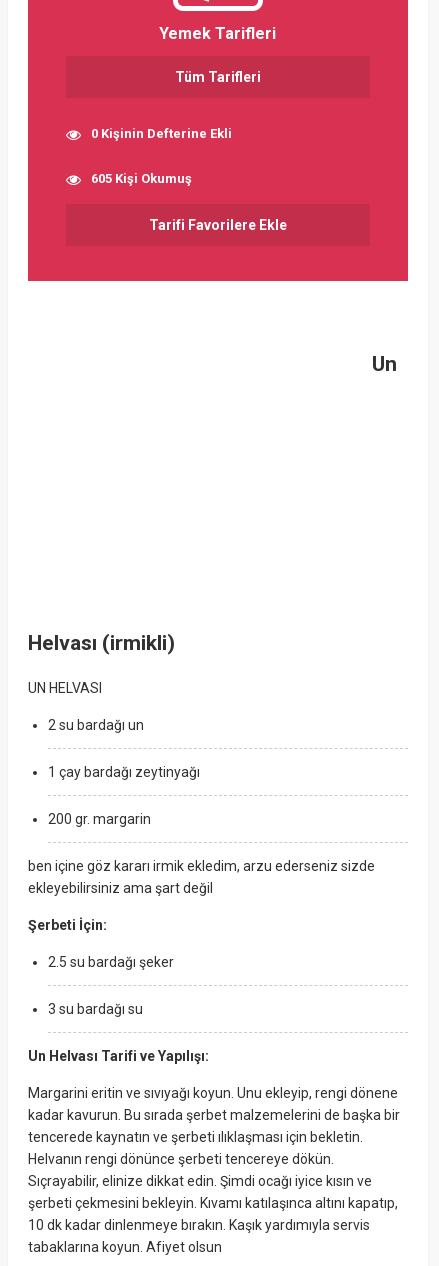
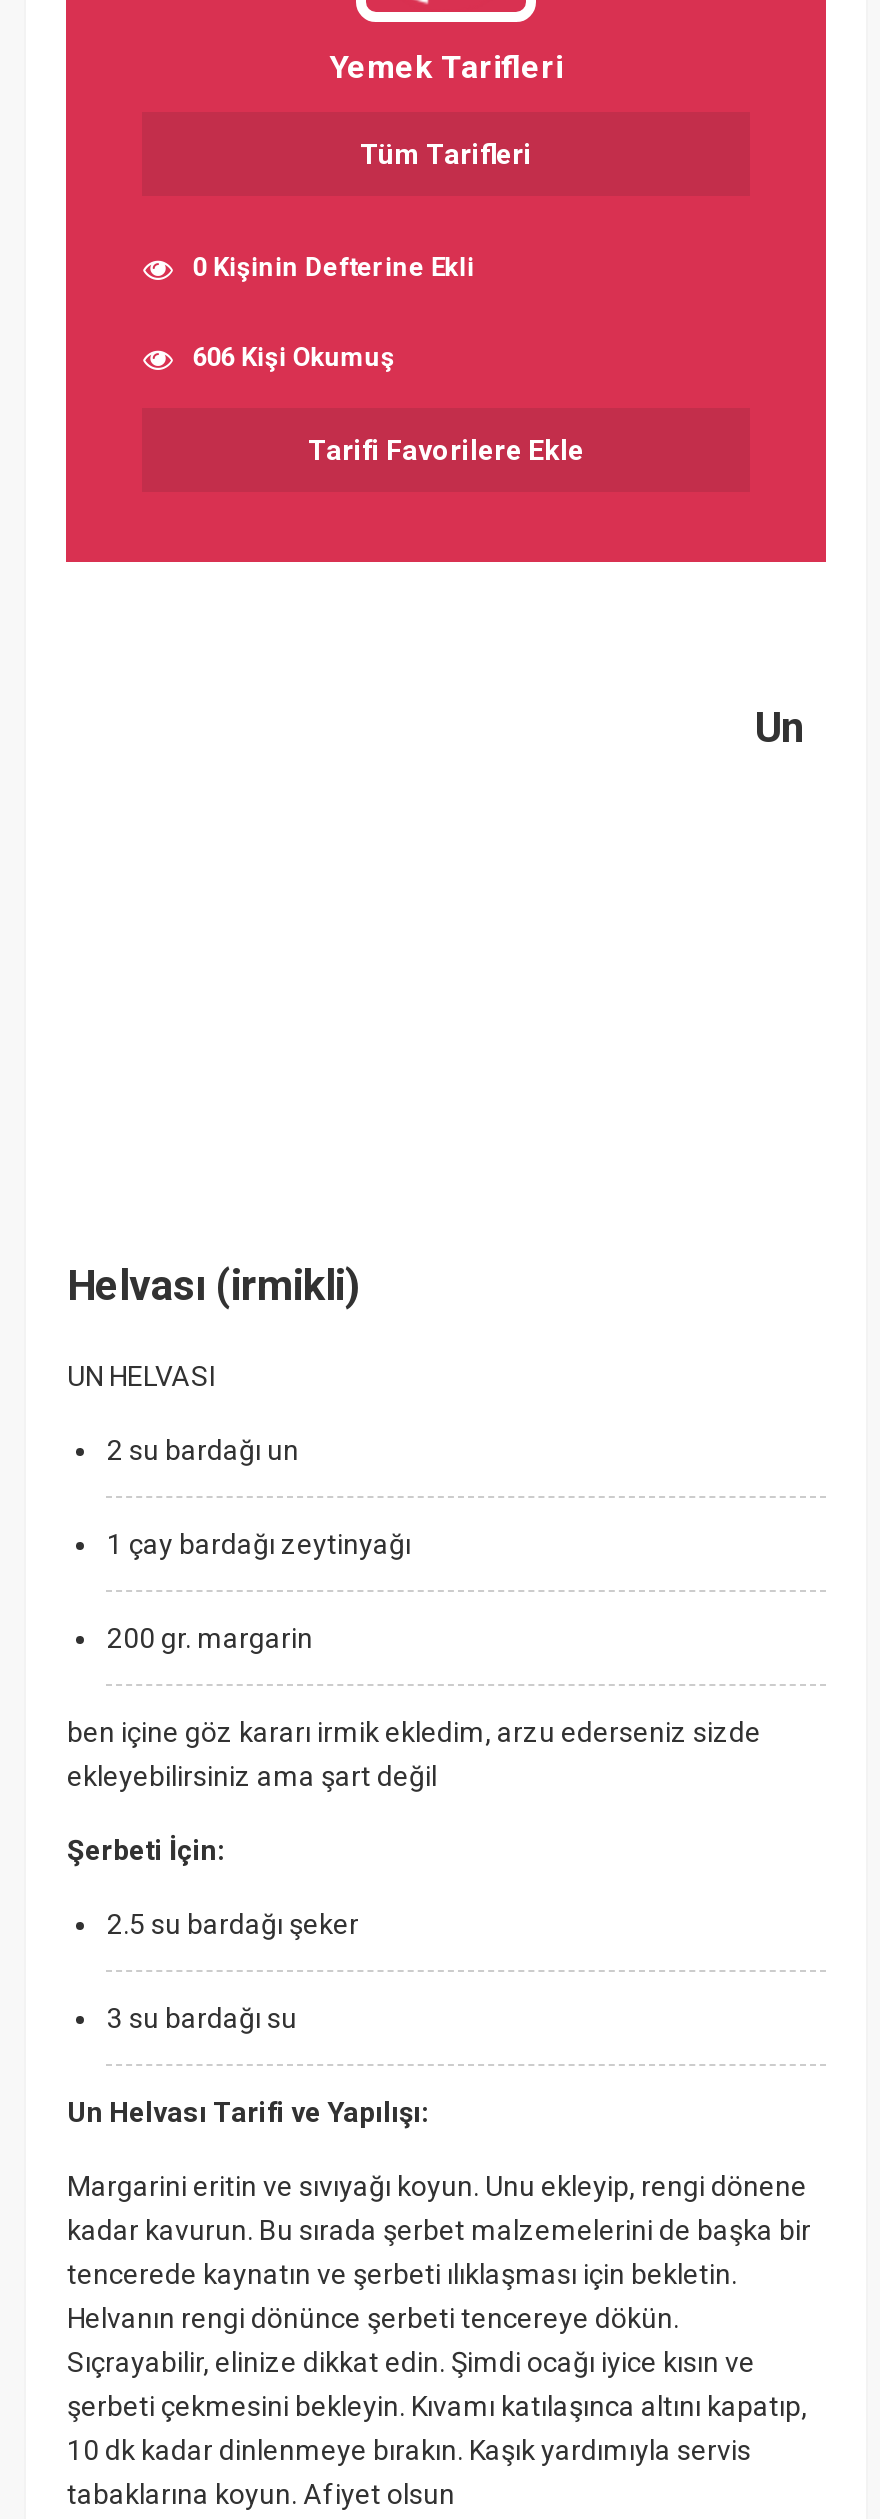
- 605 Kişi Okumuş
+ 606 Kişi Okumuş
